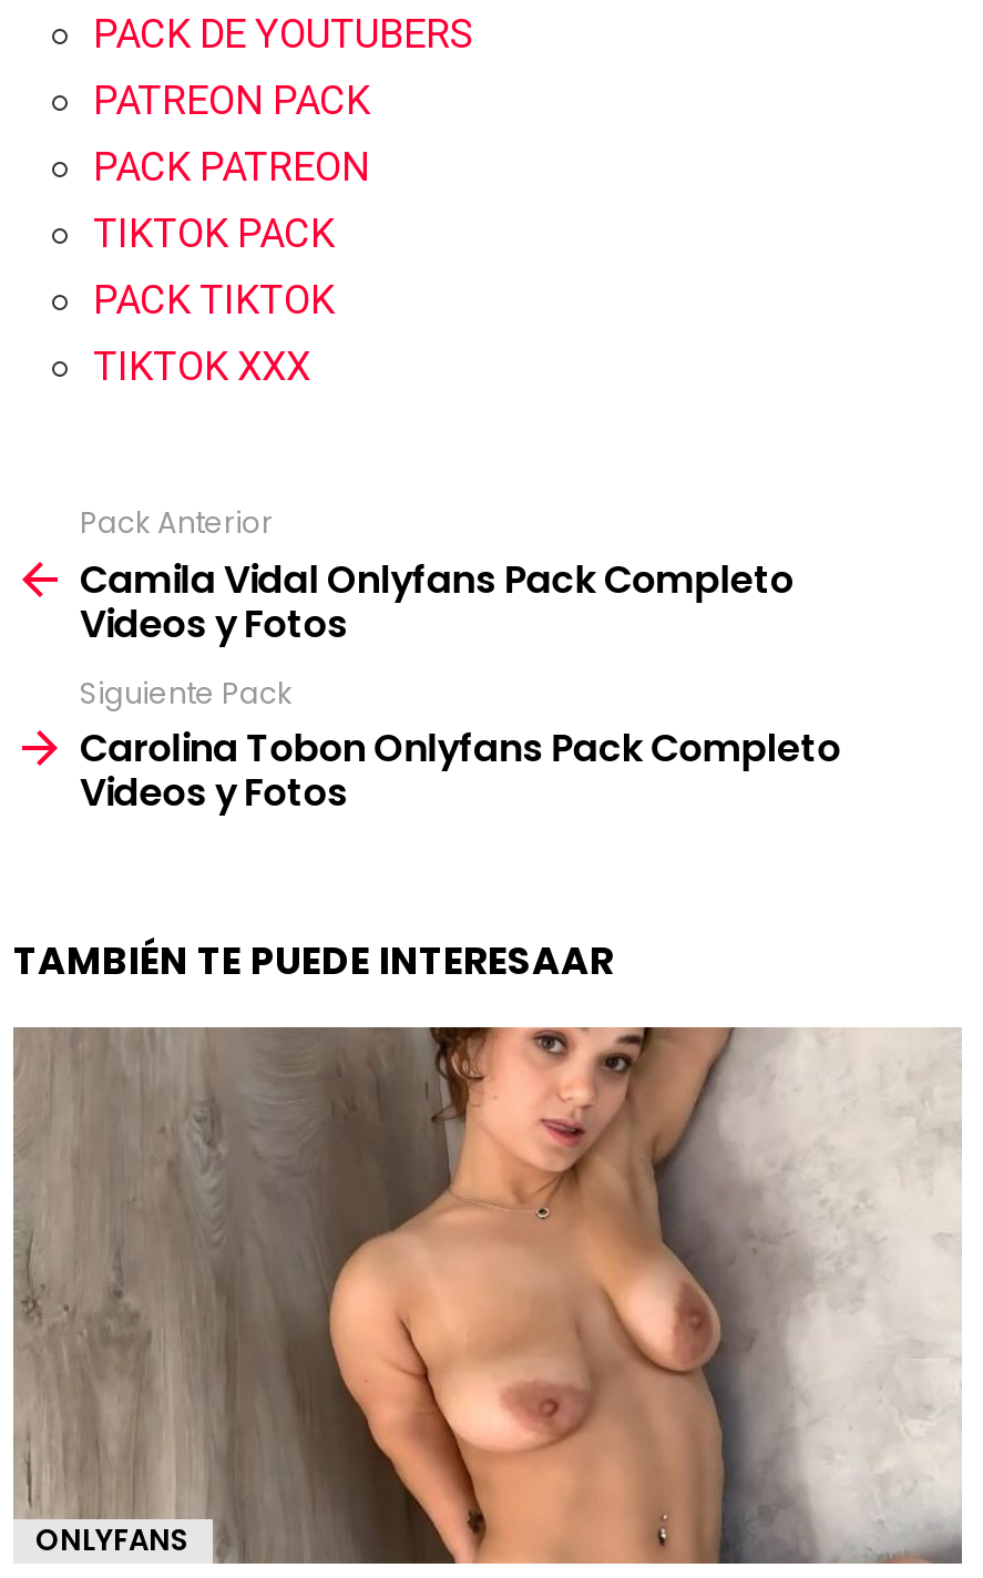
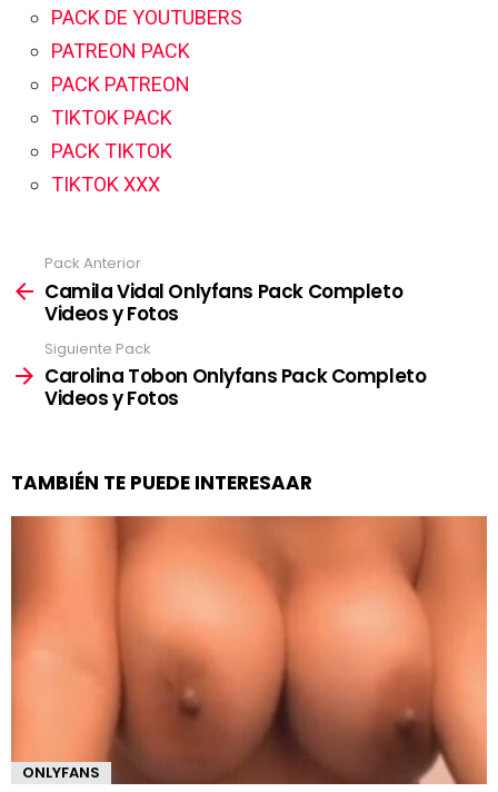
- [image]
+ [image]
